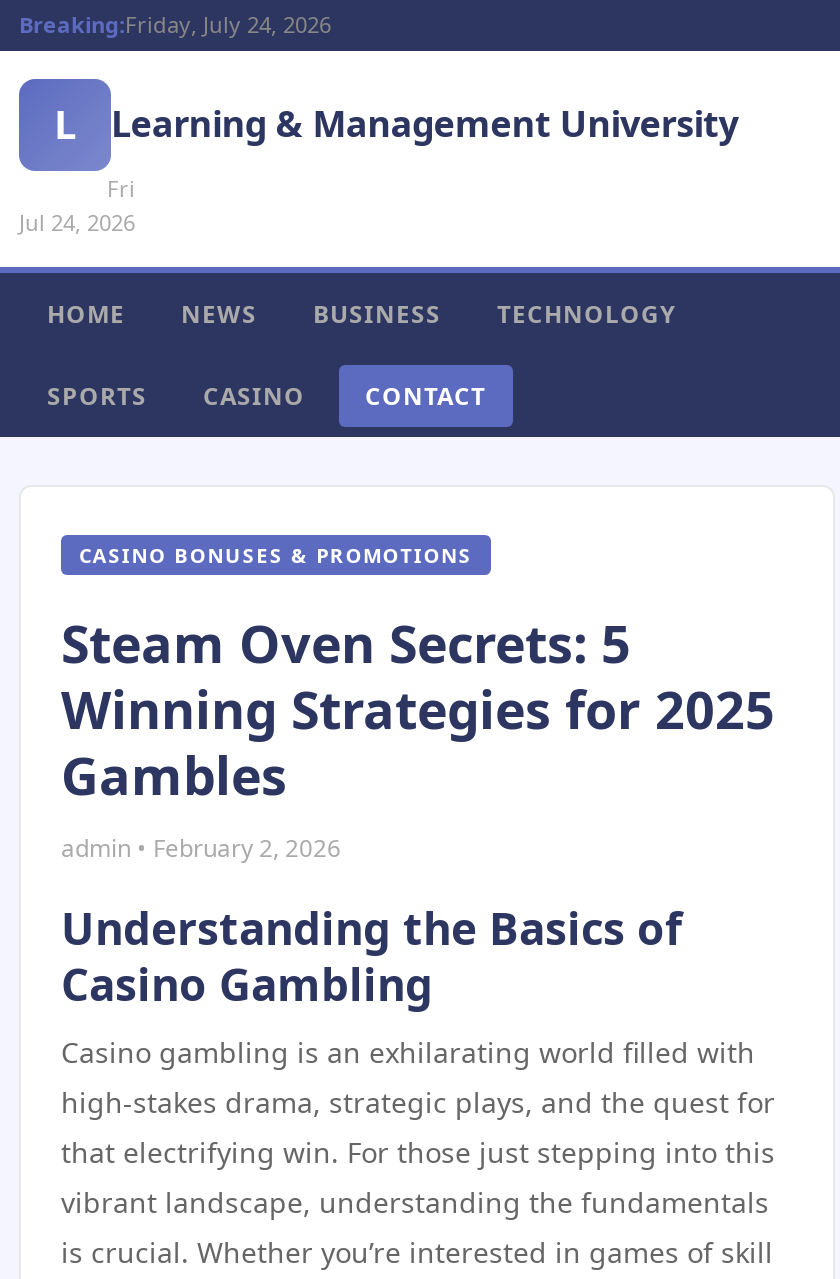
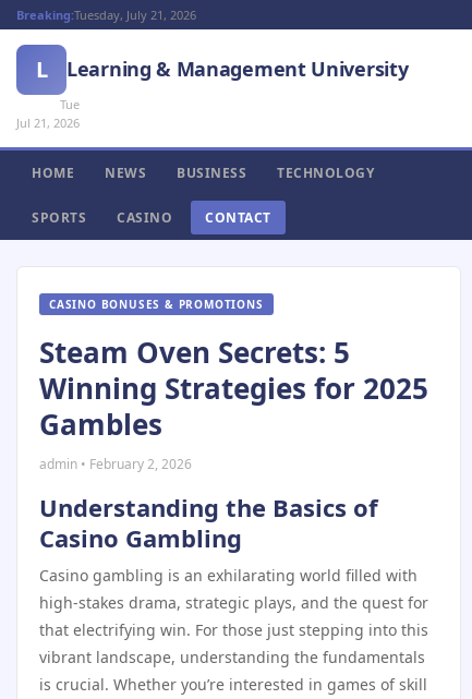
- Breaking:Friday, July 24, 2026
+ Breaking:Tuesday, July 21, 2026

- Fri
- Jul 24, 2026
+ Tue
+ Jul 21, 2026
